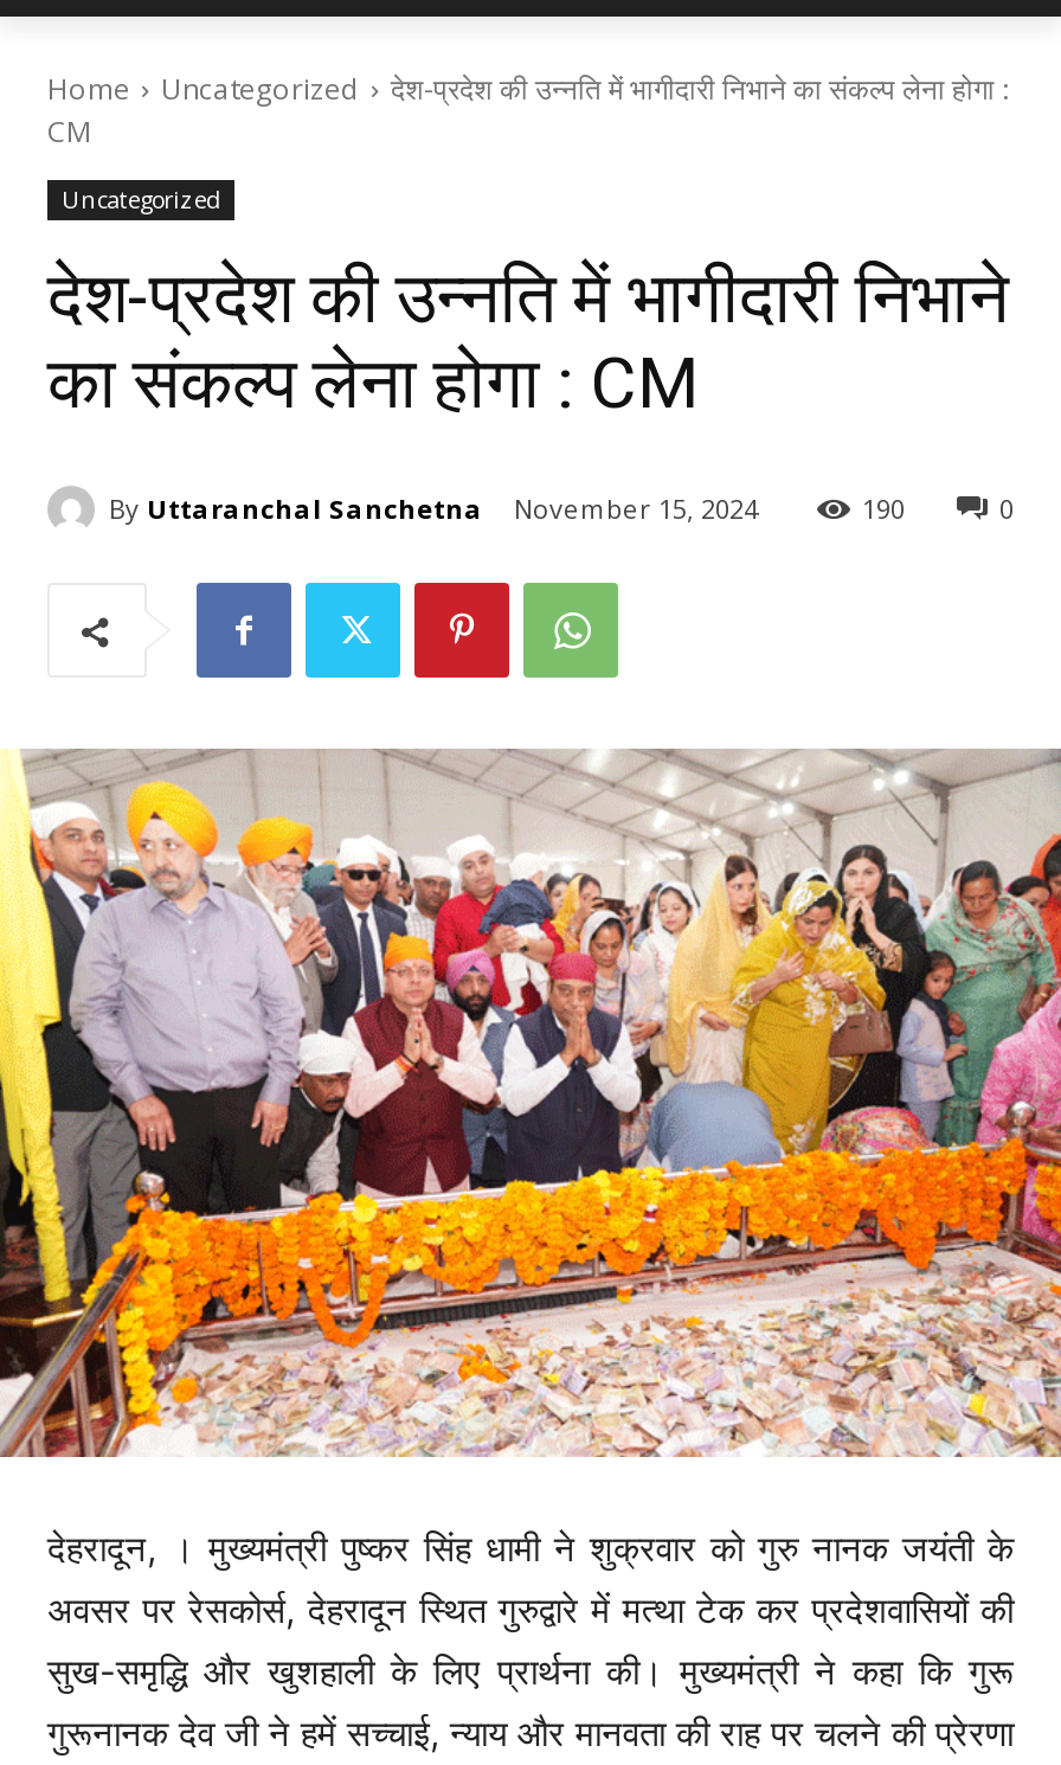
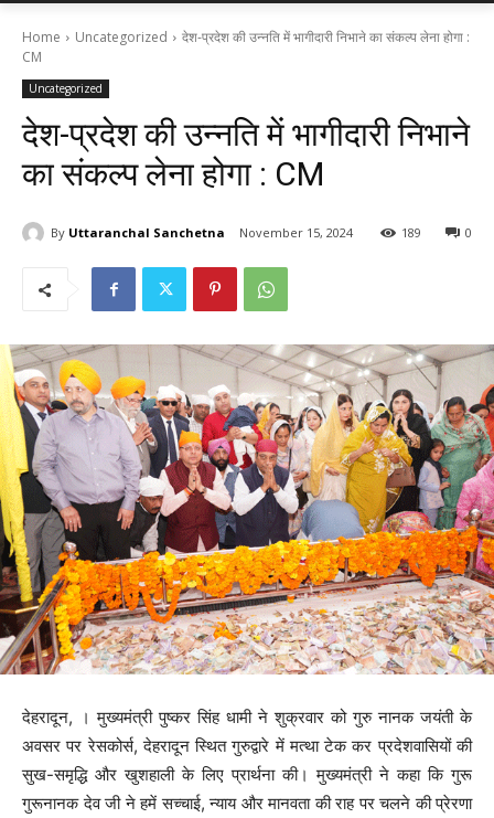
- 190
+ 189
